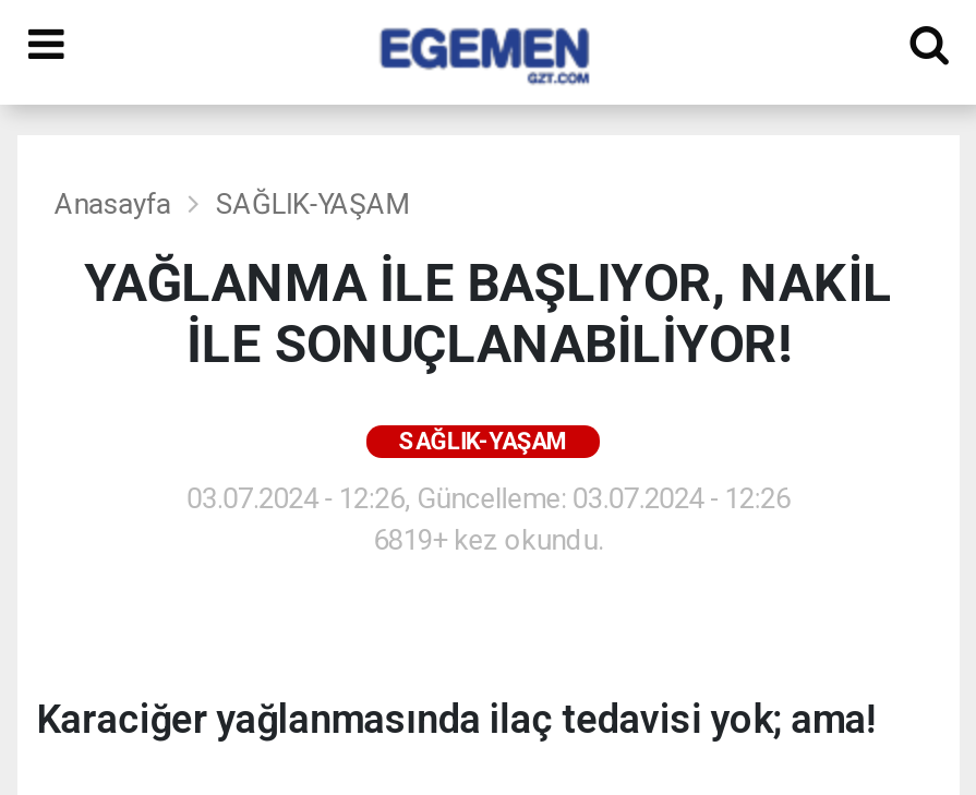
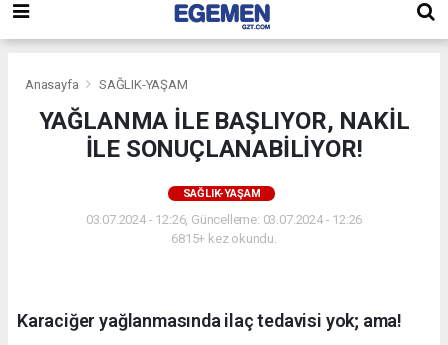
- 6819+ kez okundu.
+ 6815+ kez okundu.
